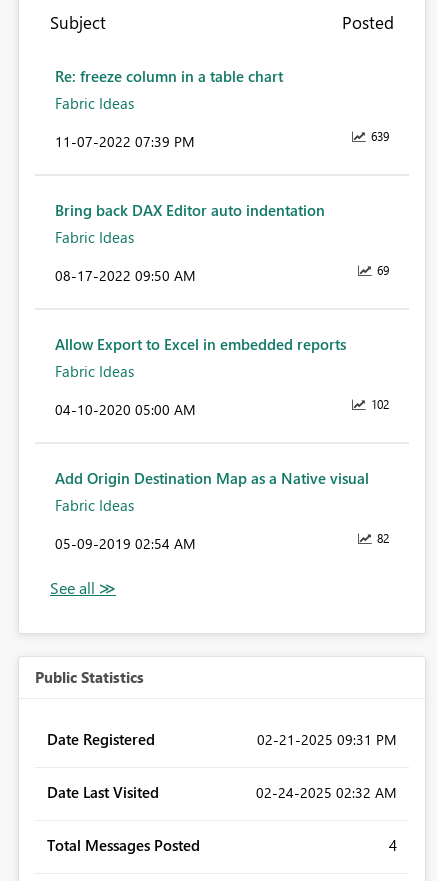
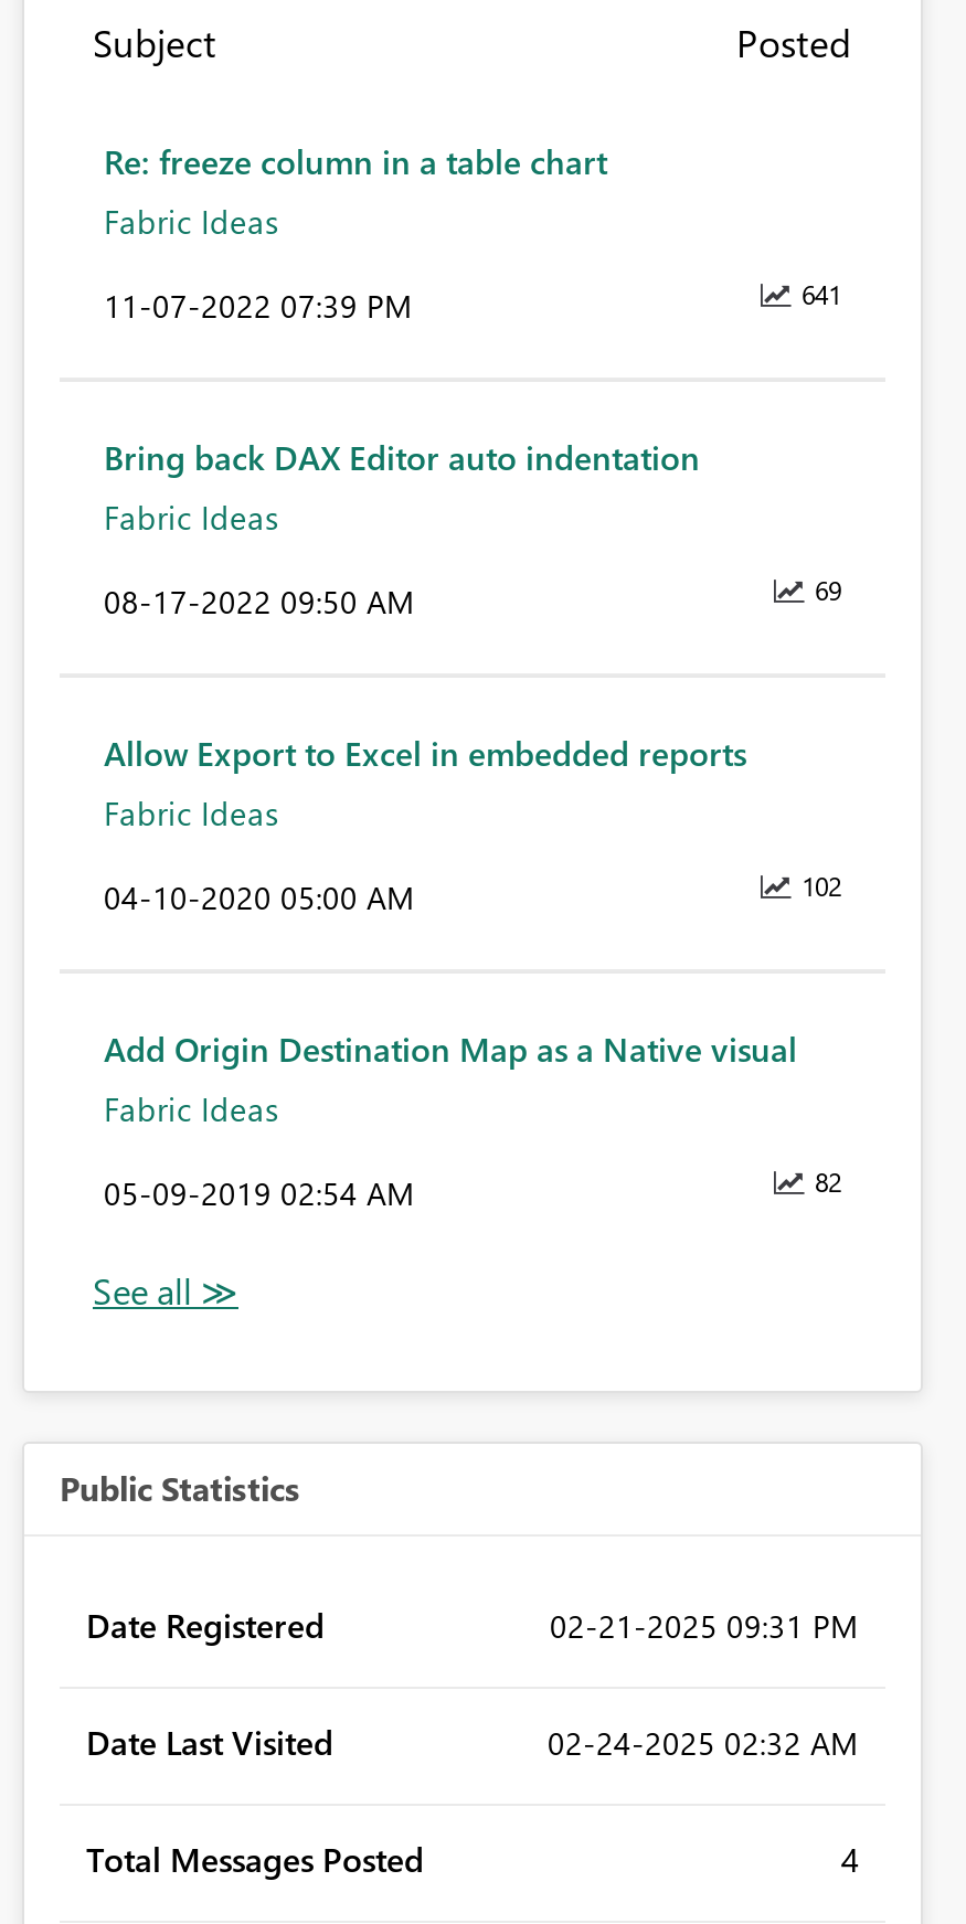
- 639
+ 641
